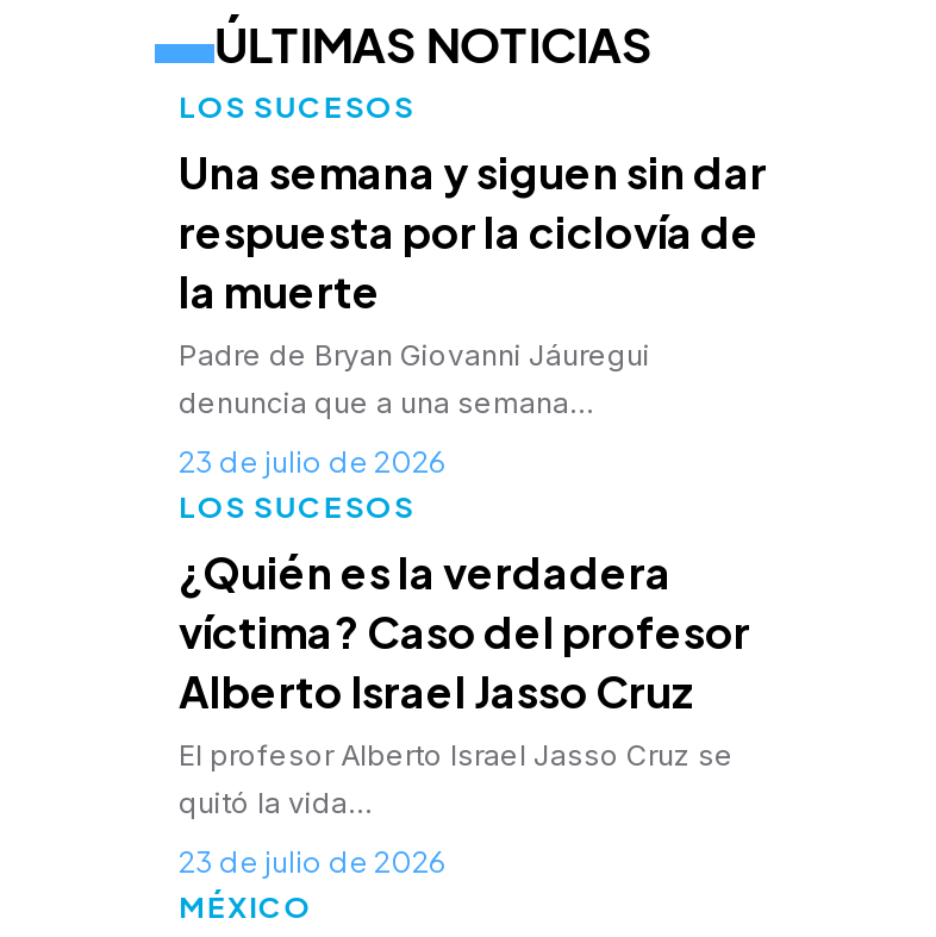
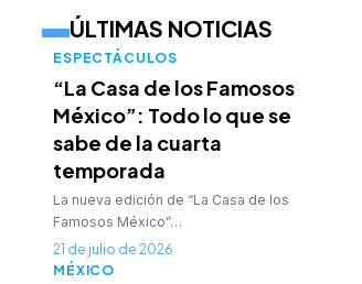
- LOS SUCESOS
- Una semana y siguen sin dar
- respuesta por la ciclovía de
- la muerte
- Padre de Bryan Giovanni Jáuregui
- denuncia que a una semana…
- 23 de julio de 2026
- LOS SUCESOS
- ¿Quién es la verdadera
- víctima? Caso del profesor
- Alberto Israel Jasso Cruz
- El profesor Alberto Israel Jasso Cruz se
- quitó la vida…
- 23 de julio de 2026
+ ESPECTÁCULOS
+ “La Casa de los Famosos
+ México”: Todo lo que se
+ sabe de la cuarta
+ temporada
+ La nueva edición de “La Casa de los
+ Famosos México”…
+ 21 de julio de 2026
